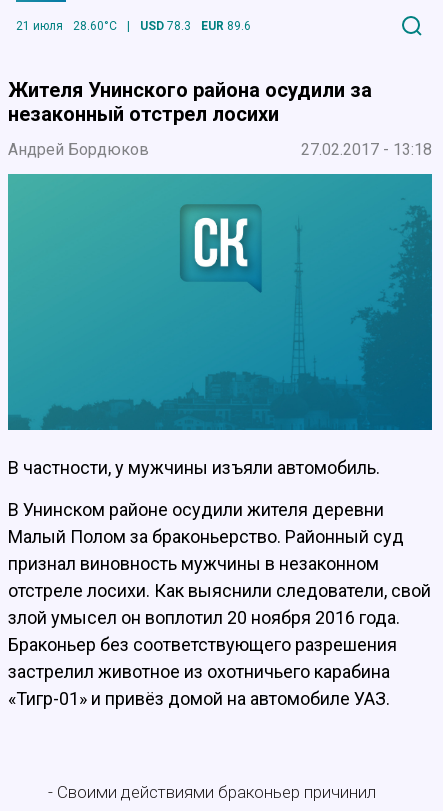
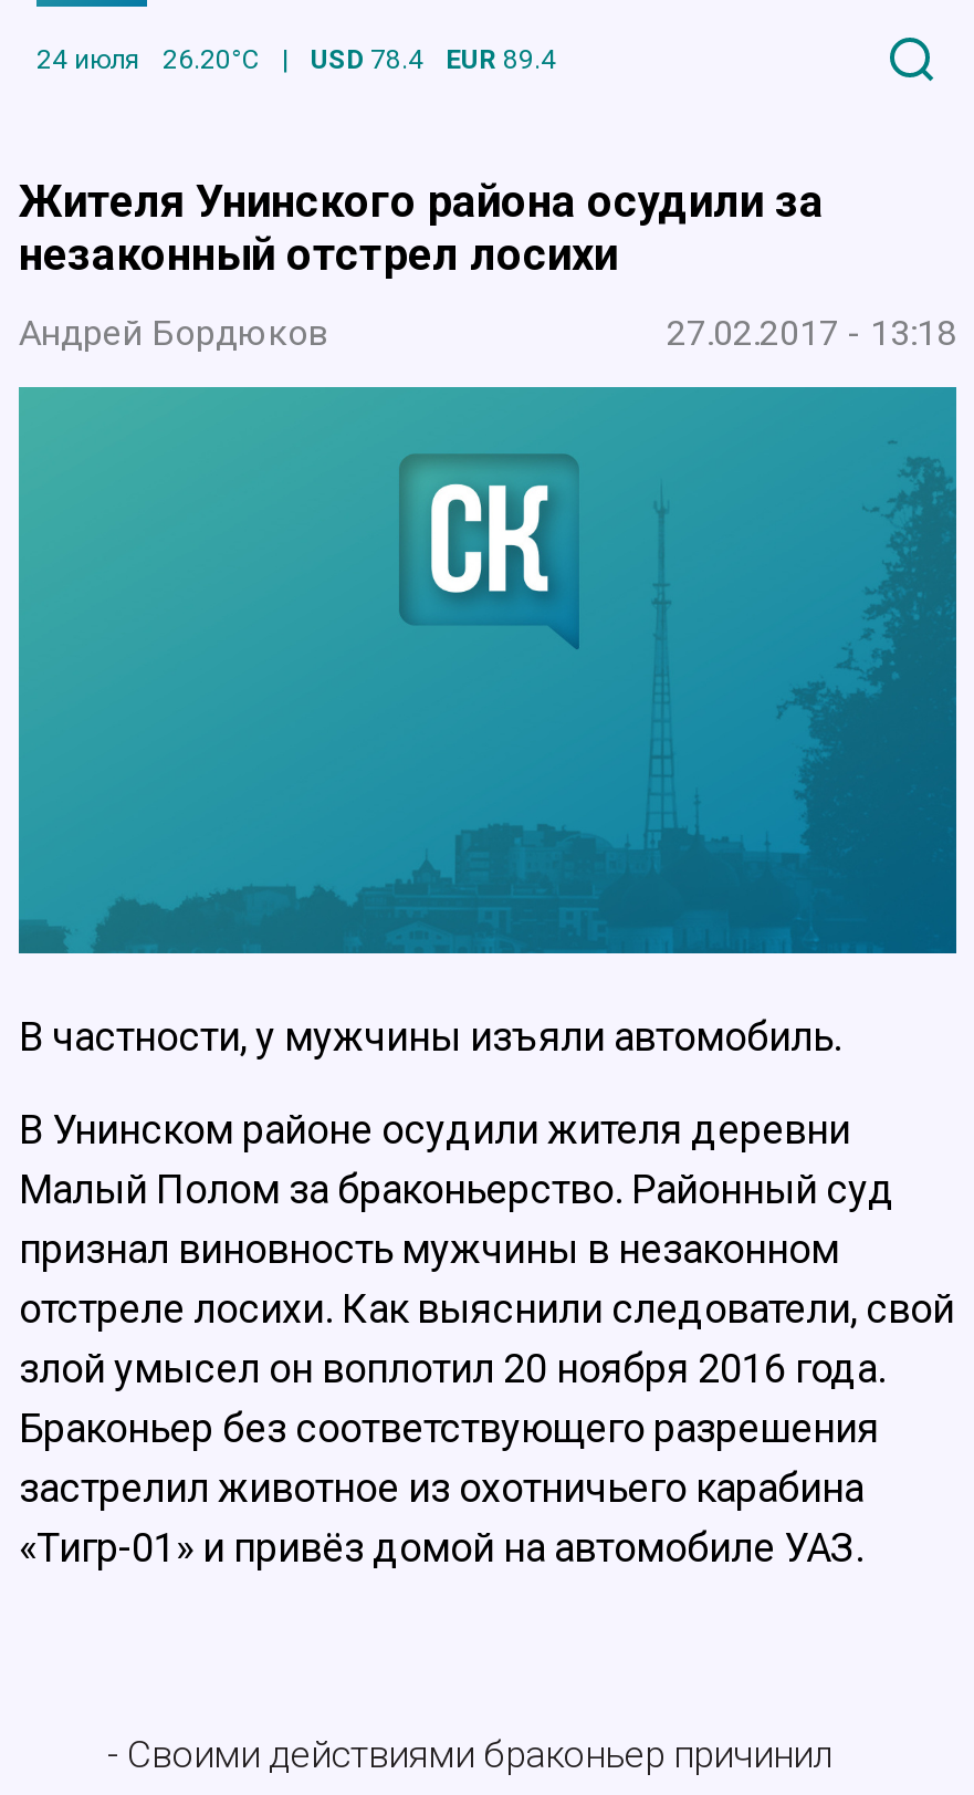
- 21 июля
- 28.60°C
+ 24 июля
+ 26.20°C

- USD 78.3
+ USD 78.4

- EUR 89.6
+ EUR 89.4
